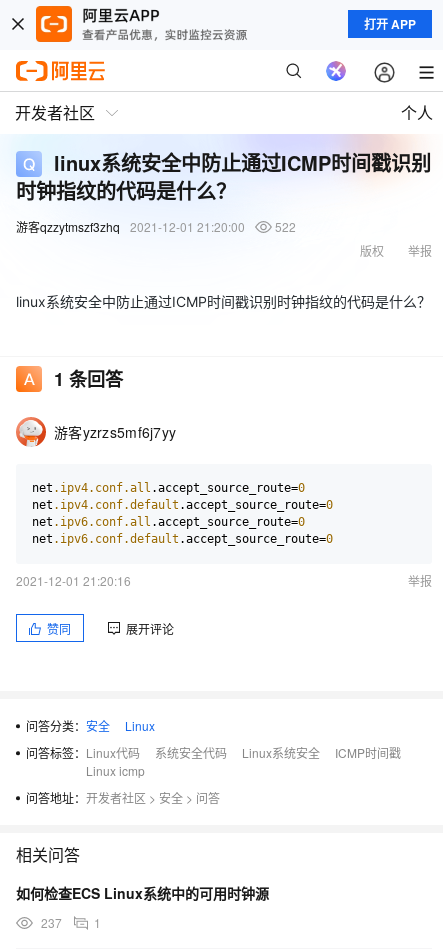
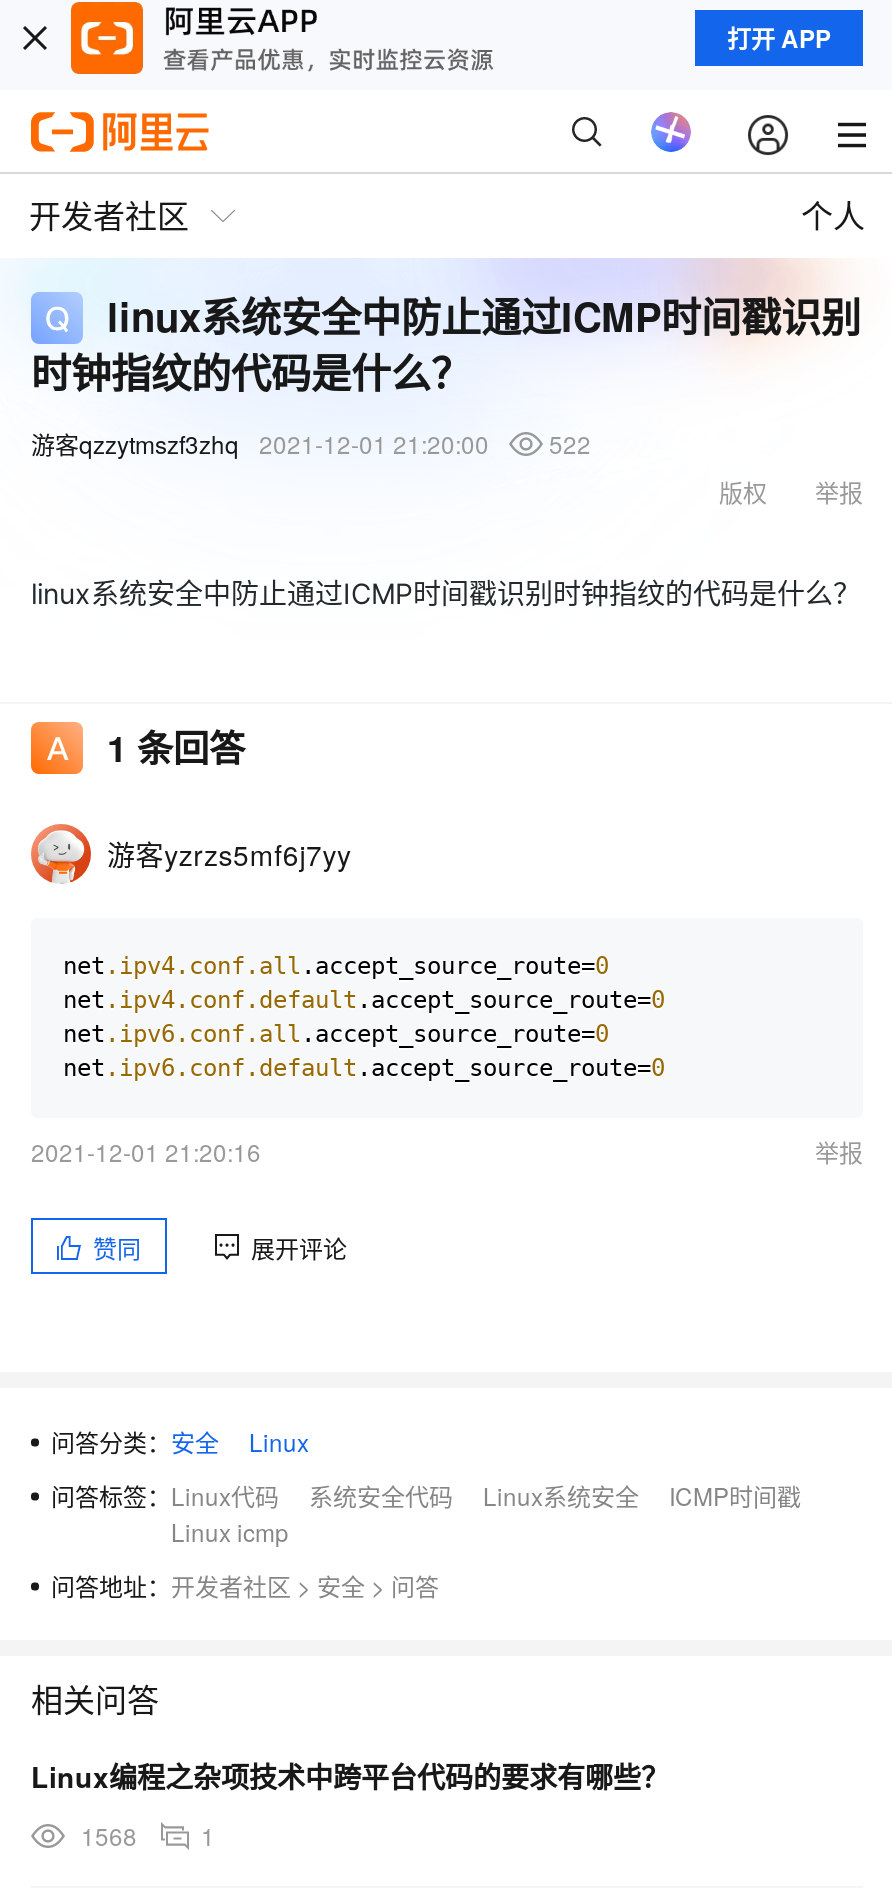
- 如何检查ECS Linux系统中的可用时钟源
+ Linux编程之杂项技术中跨平台代码的要求有哪些？

- 237 1
+ 1568 1
